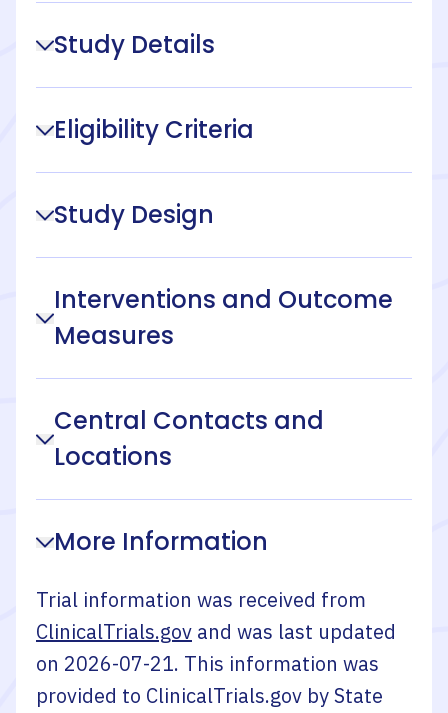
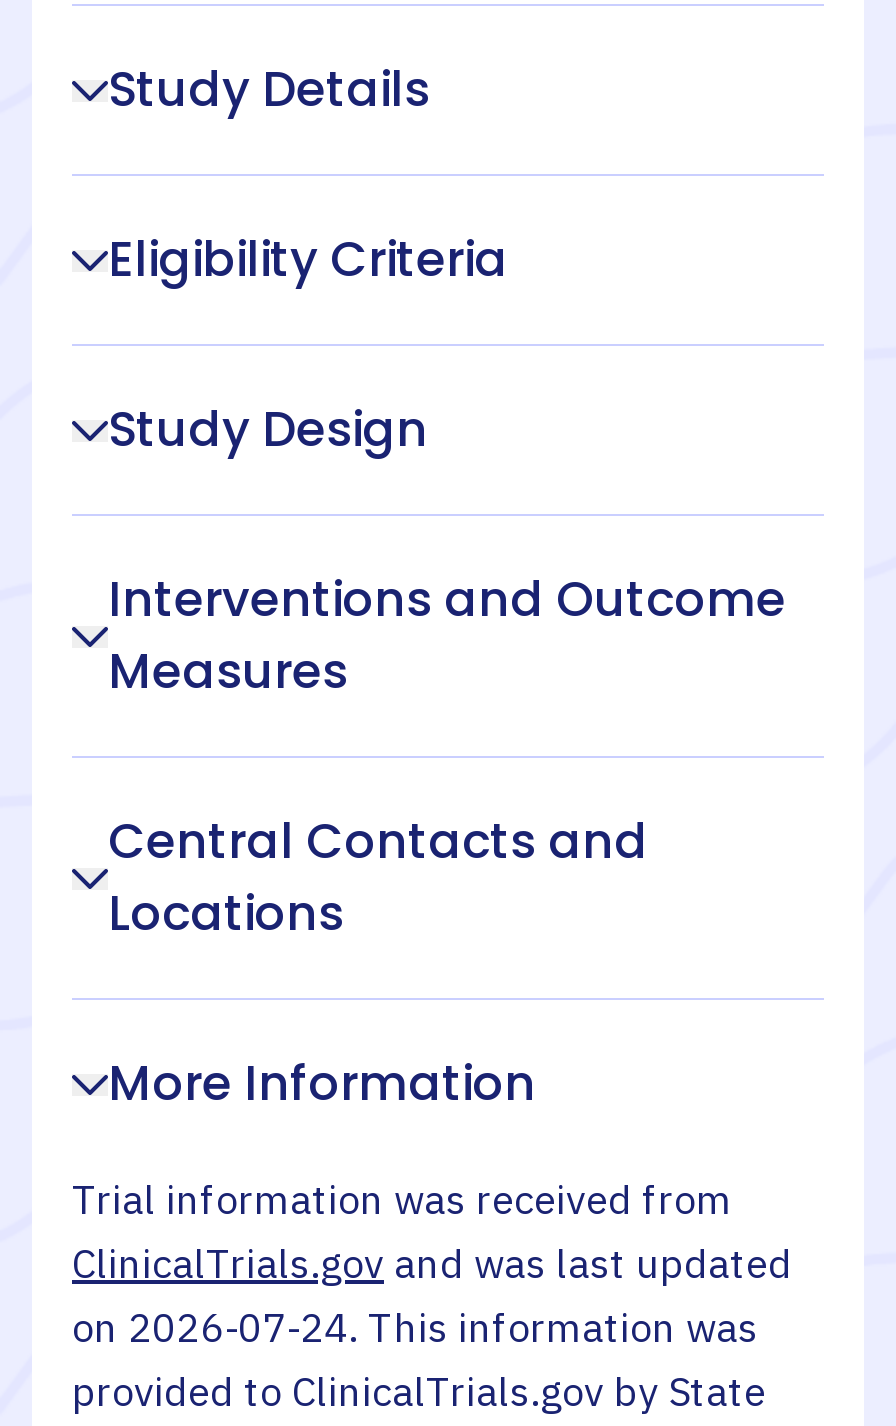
- on 2026-07-21. This information was
+ on 2026-07-24. This information was
